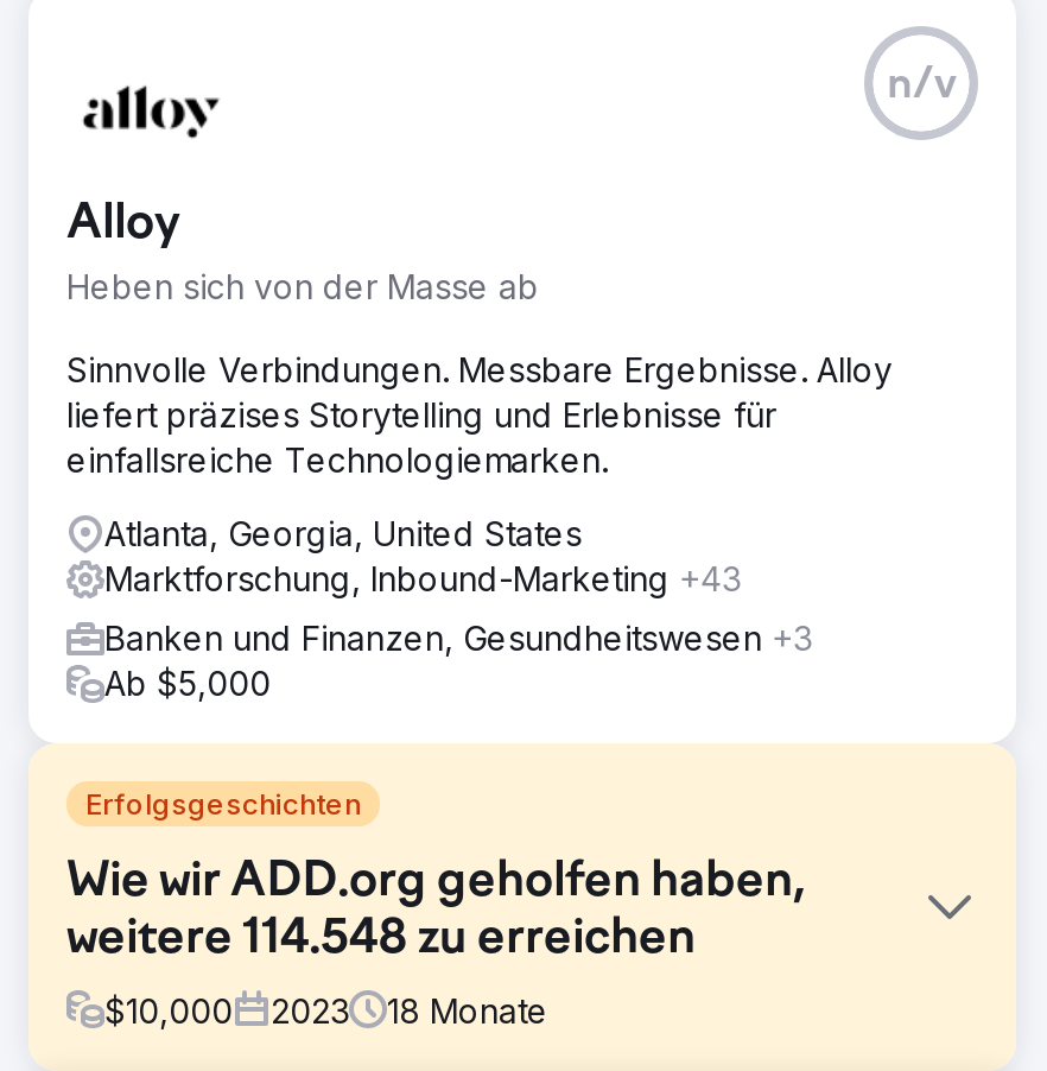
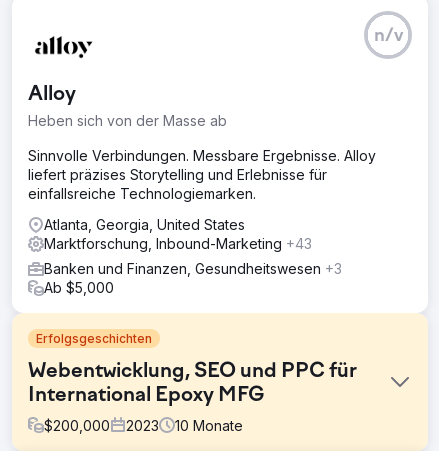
- Wie wir ADD.org geholfen haben,
- weitere 114.548 zu erreichen
+ Webentwicklung, SEO und PPC für
+ International Epoxy MFG

- $10,000
+ $200,000

- 18 Monate
+ 10 Monate
